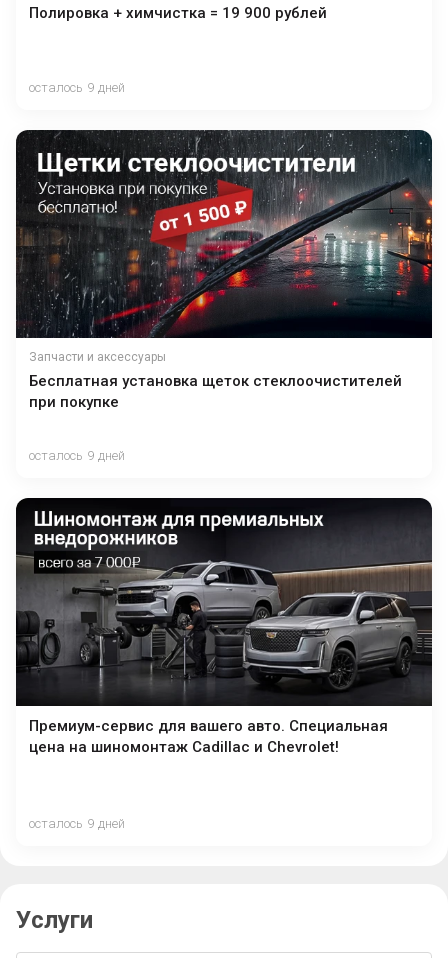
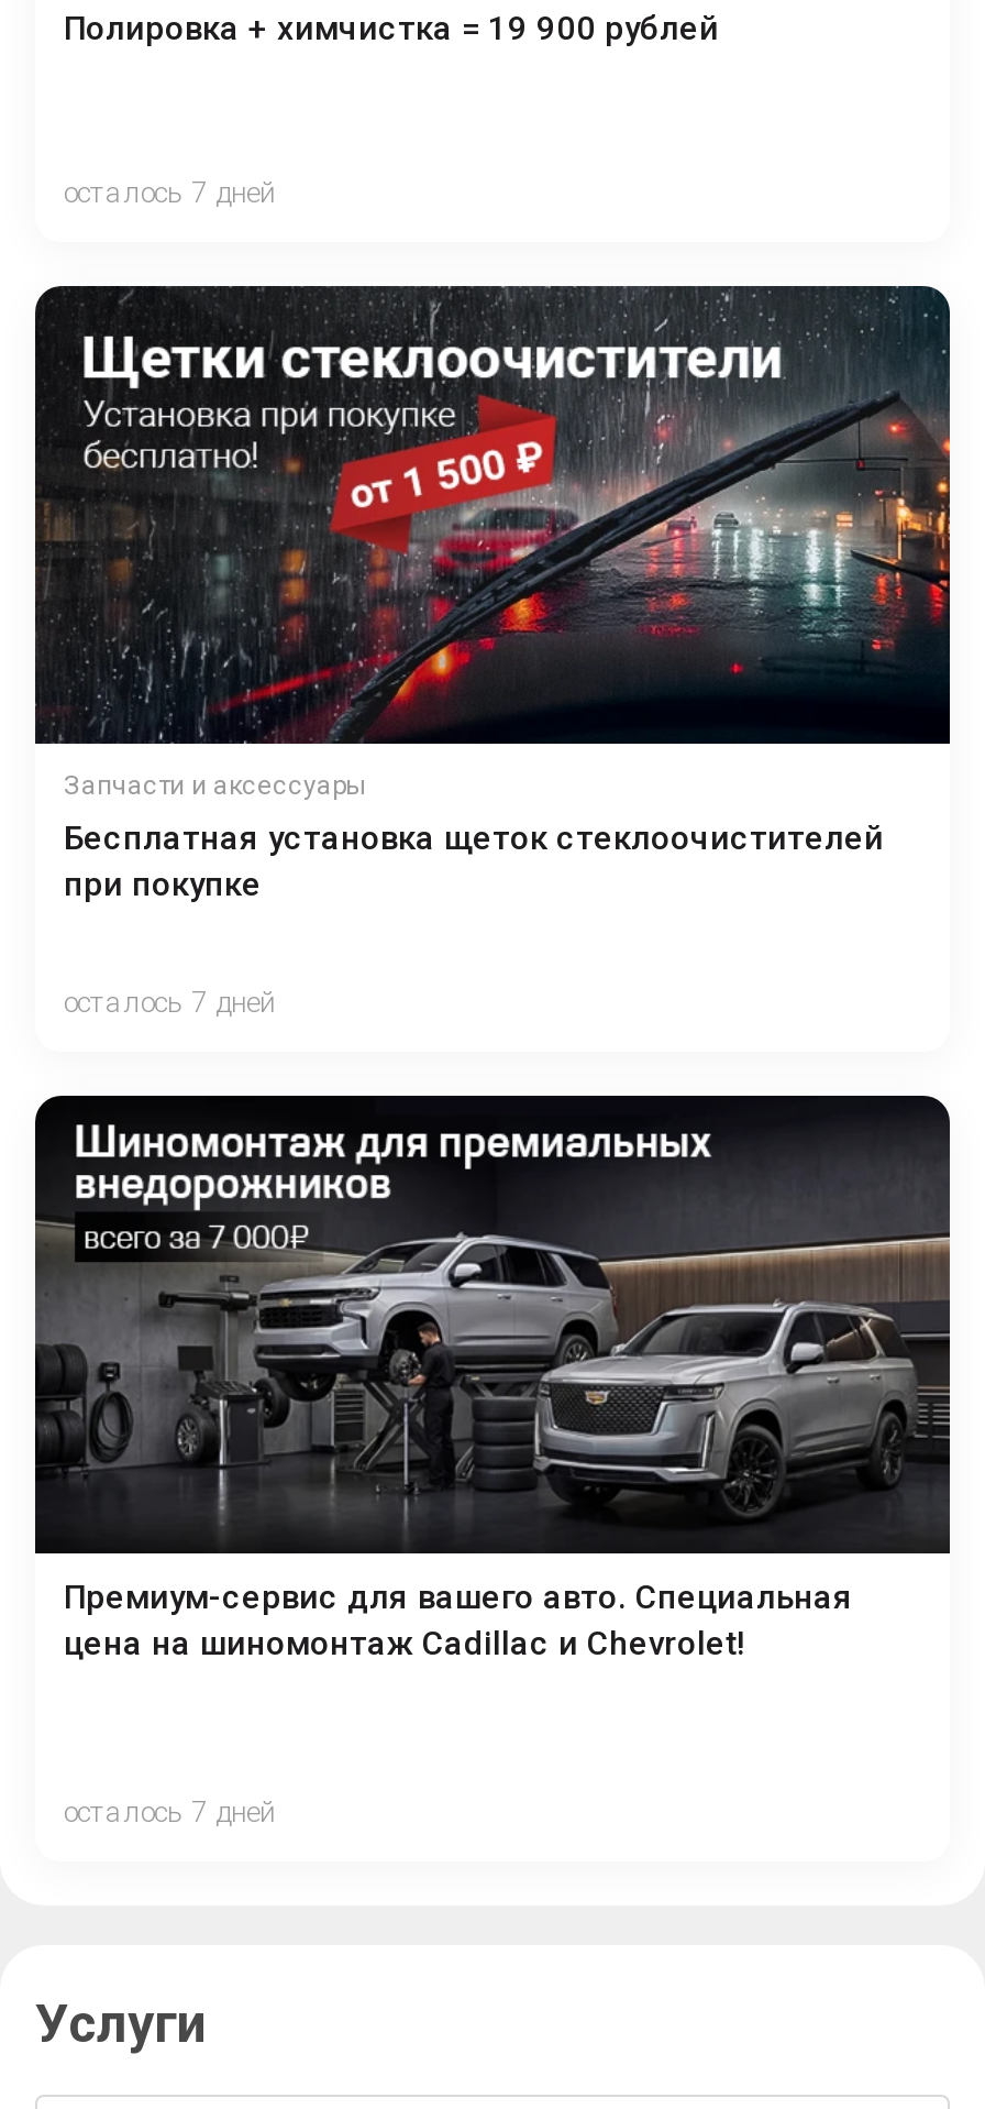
- осталось 9 дней
+ осталось 7 дней

- осталось 9 дней
+ осталось 7 дней

- осталось 9 дней
+ осталось 7 дней
